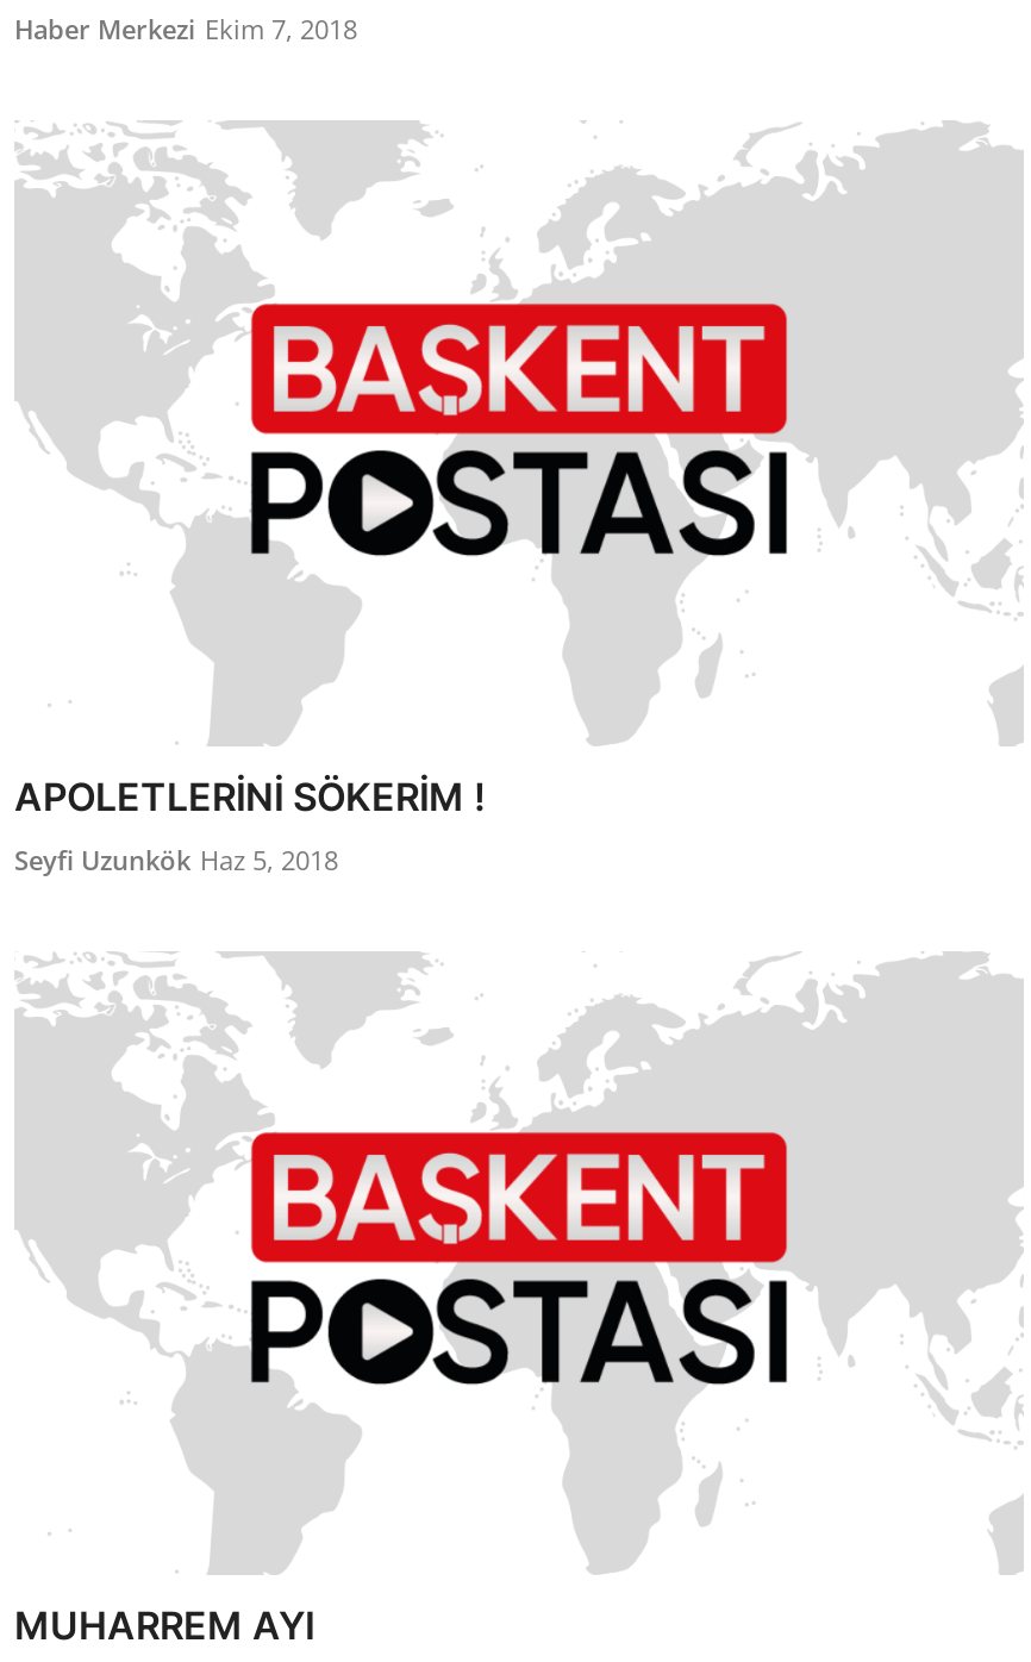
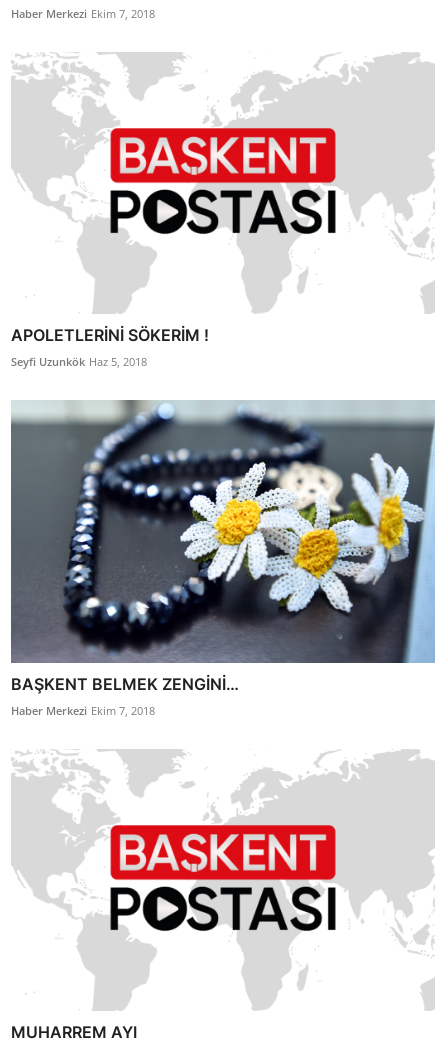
+ [image]
+ BAŞKENT BELMEK ZENGİNİ…
+ Haber Merkezi Ekim 7, 2018
